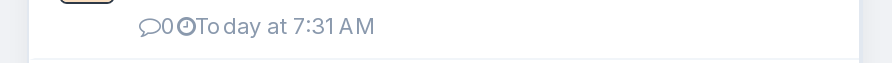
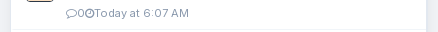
- 0 Today at 7:31 AM
+ 0 Today at 6:07 AM
